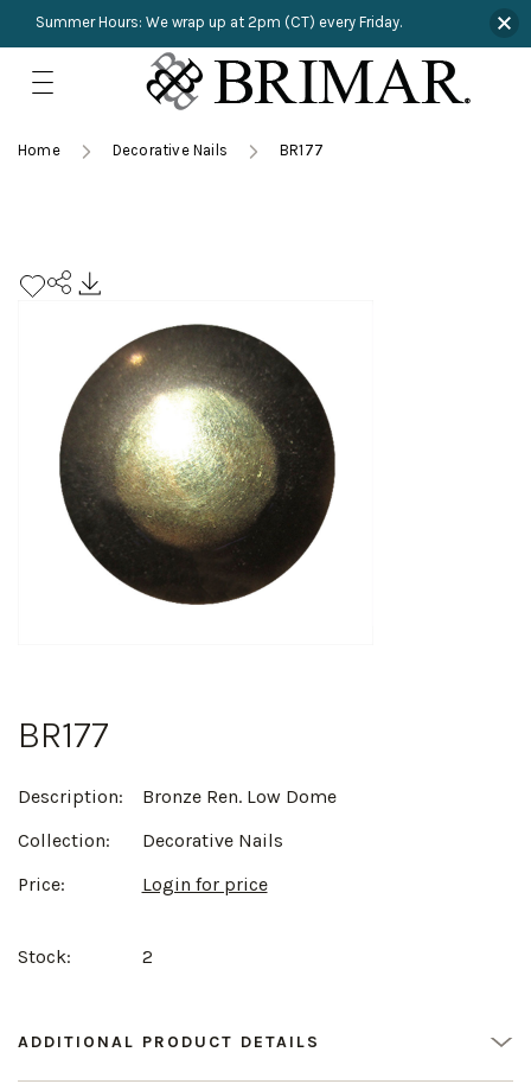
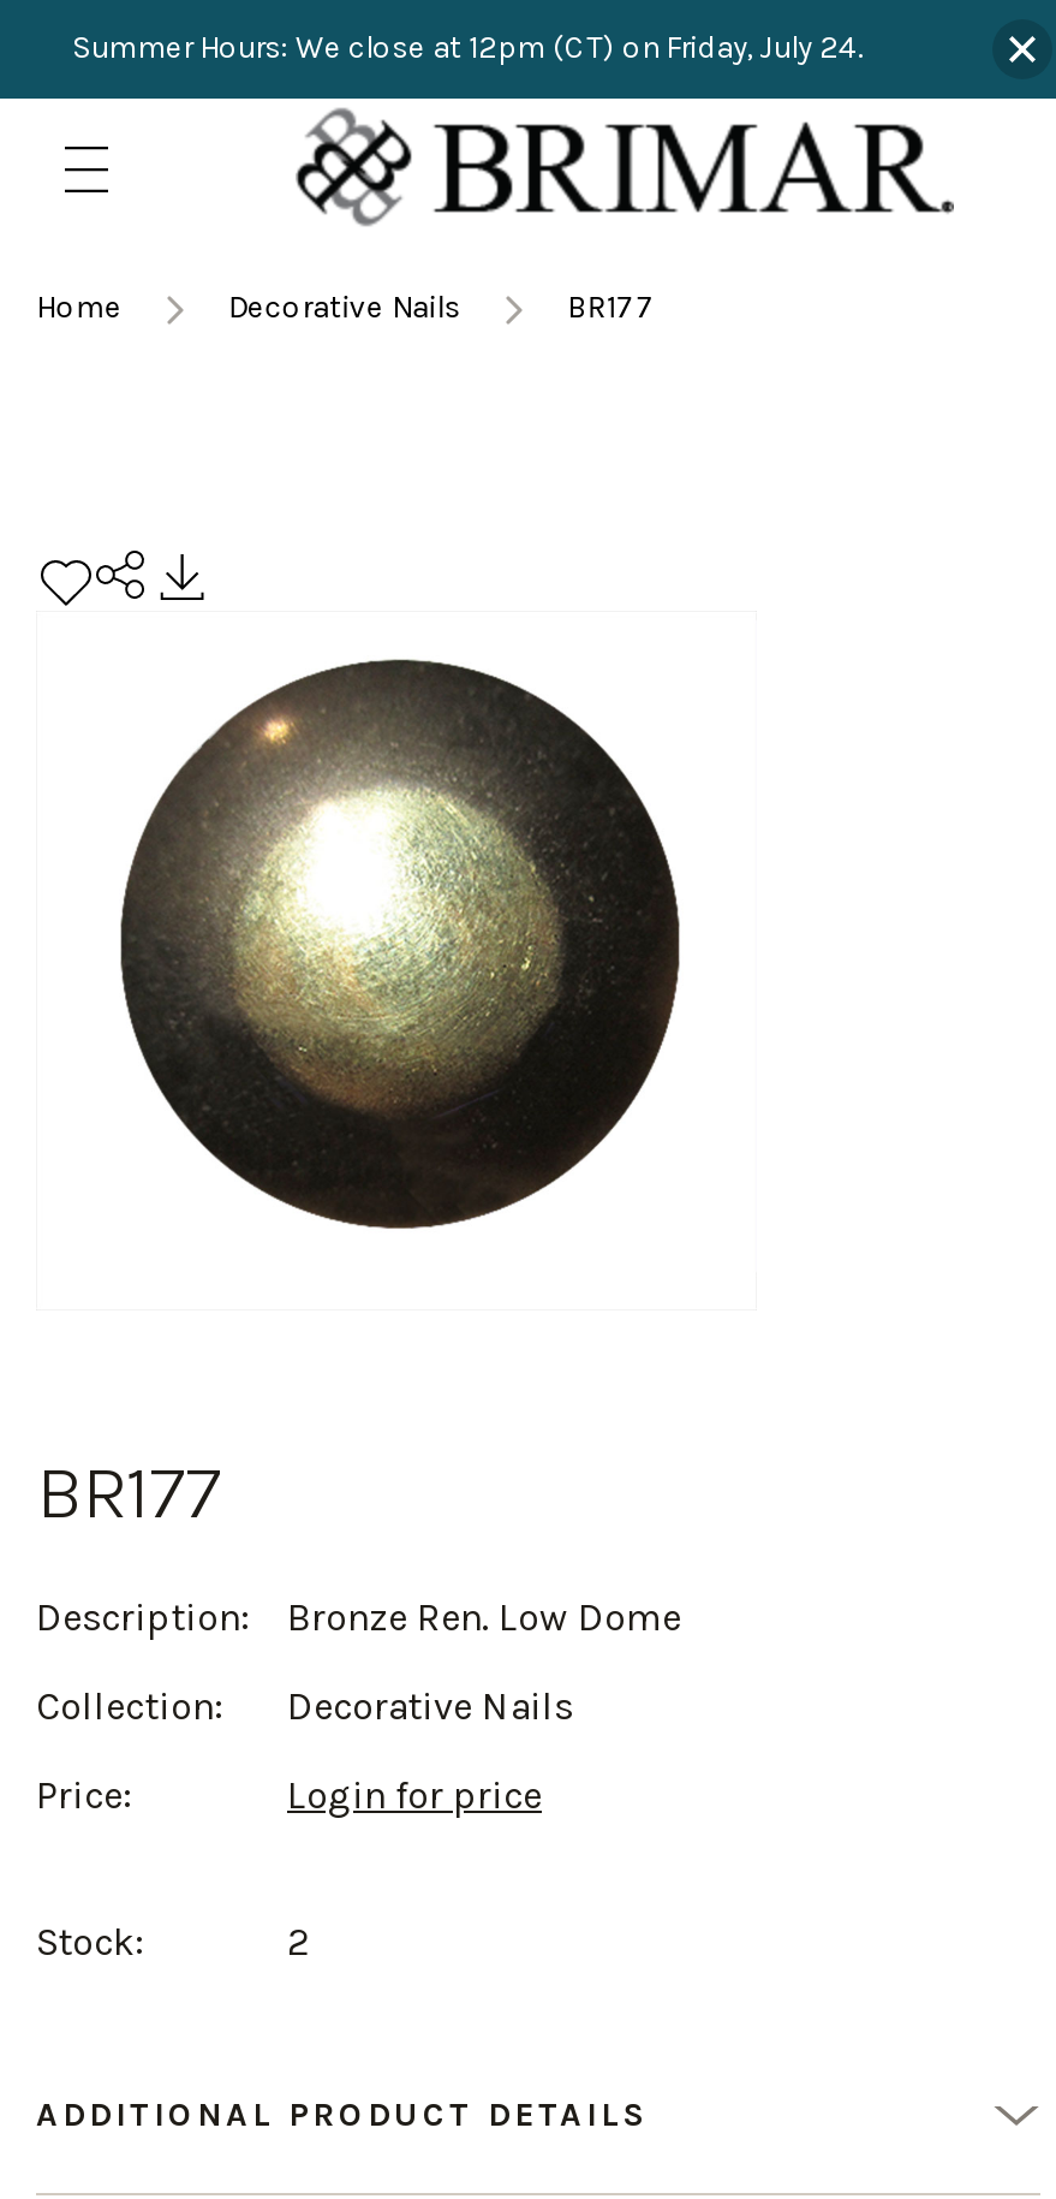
- Summer Hours: We wrap up at 2pm (CT) every Friday.
+ Summer Hours: We close at 12pm (CT) on Friday, July 24.
